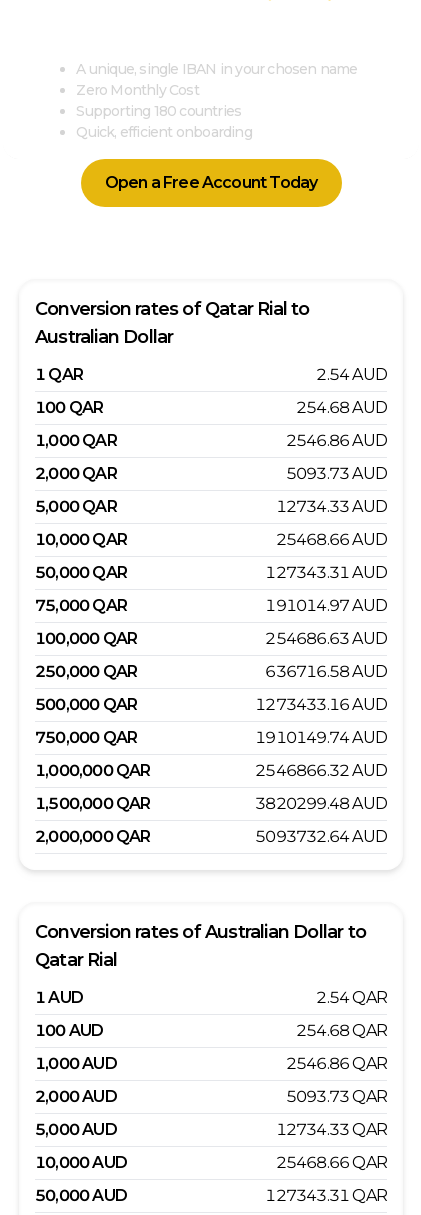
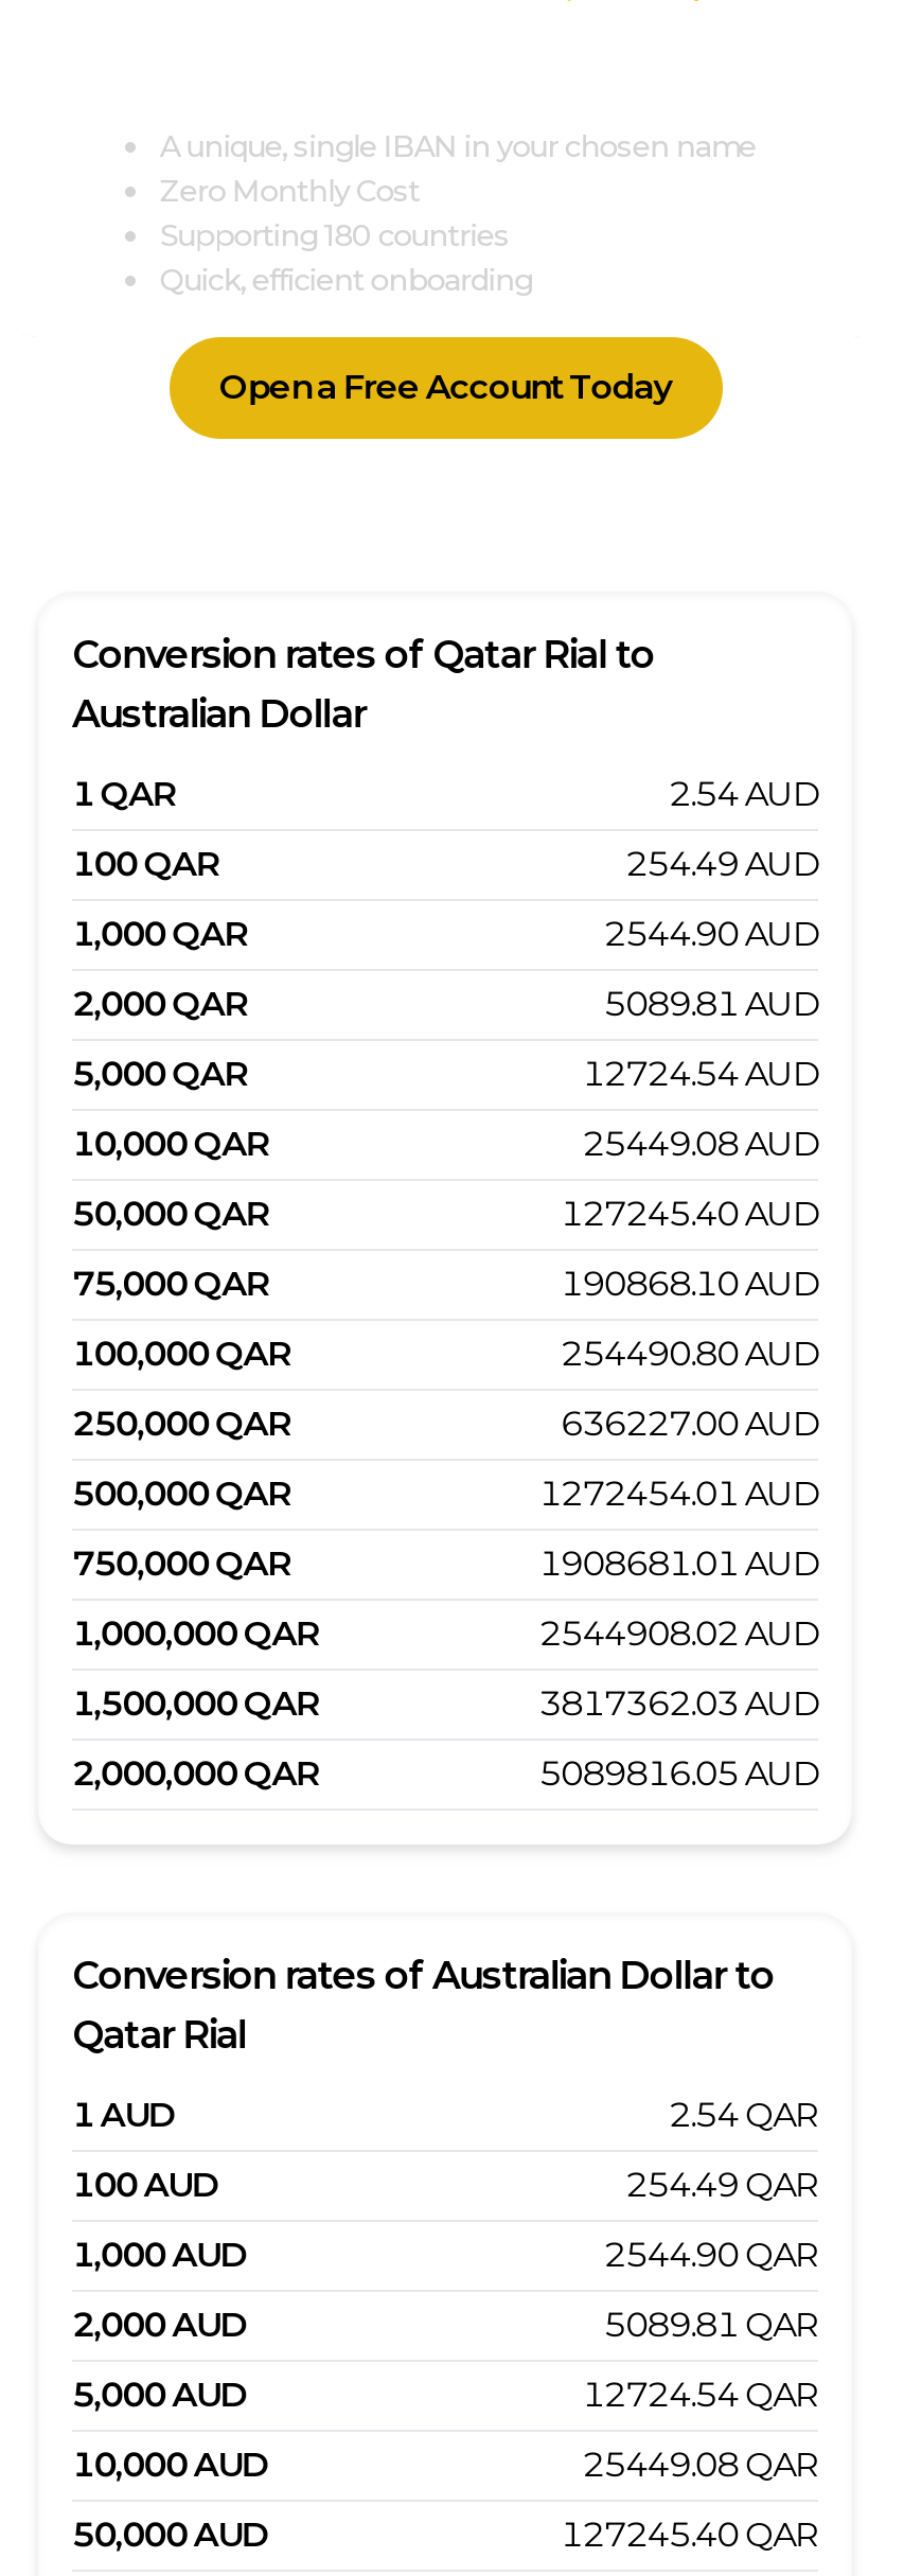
- 254.68 AUD
+ 254.49 AUD

- 2546.86 AUD
+ 2544.90 AUD

- 5093.73 AUD
+ 5089.81 AUD

- 12734.33 AUD
+ 12724.54 AUD

- 25468.66 AUD
+ 25449.08 AUD

- 127343.31 AUD
+ 127245.40 AUD

- 191014.97 AUD
+ 190868.10 AUD

- 254686.63 AUD
+ 254490.80 AUD

- 636716.58 AUD
+ 636227.00 AUD

- 1273433.16 AUD
+ 1272454.01 AUD

- 1910149.74 AUD
+ 1908681.01 AUD

- 2546866.32 AUD
+ 2544908.02 AUD

- 3820299.48 AUD
+ 3817362.03 AUD

- 5093732.64 AUD
+ 5089816.05 AUD

- 254.68 QAR
+ 254.49 QAR

- 2546.86 QAR
+ 2544.90 QAR

- 5093.73 QAR
+ 5089.81 QAR

- 12734.33 QAR
+ 12724.54 QAR

- 25468.66 QAR
+ 25449.08 QAR

- 127343.31 QAR
+ 127245.40 QAR
